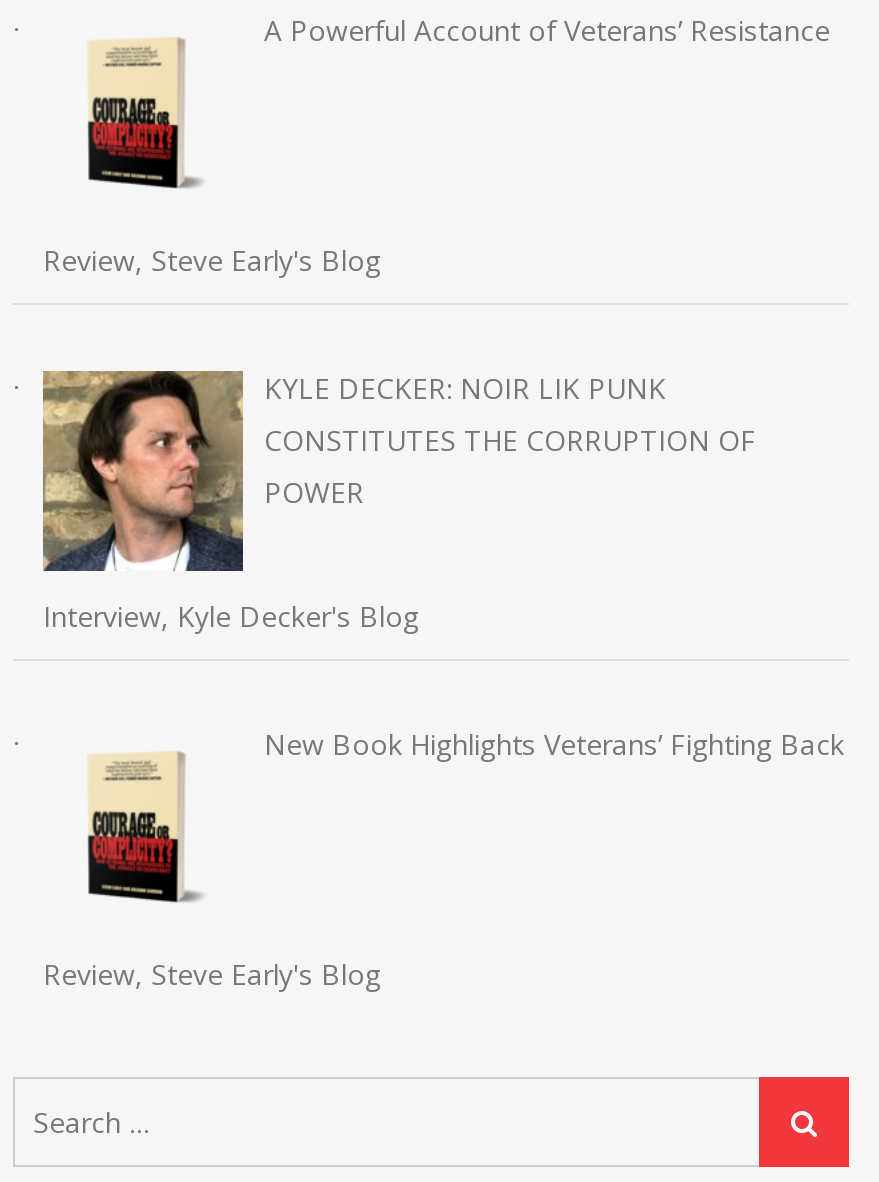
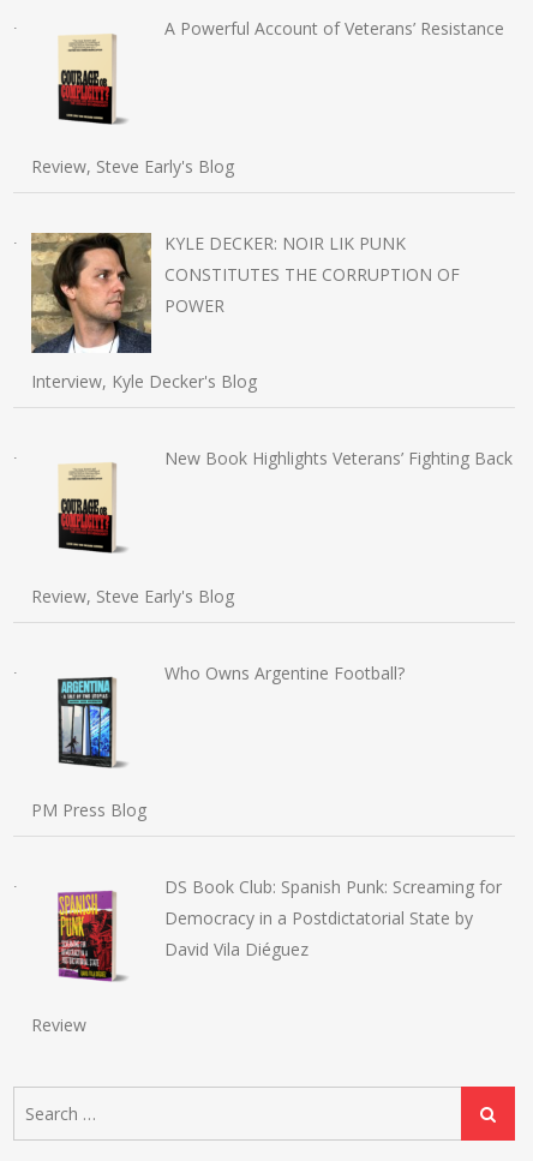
+ [image]
+ PM Press Blog
+ DS Book Club: Spanish Punk: Screaming for
+ Democracy in a Postdictatorial State by
+ David Vila Diéguez
+ Review

+ [image]

+ Who Owns Argentine Football?
